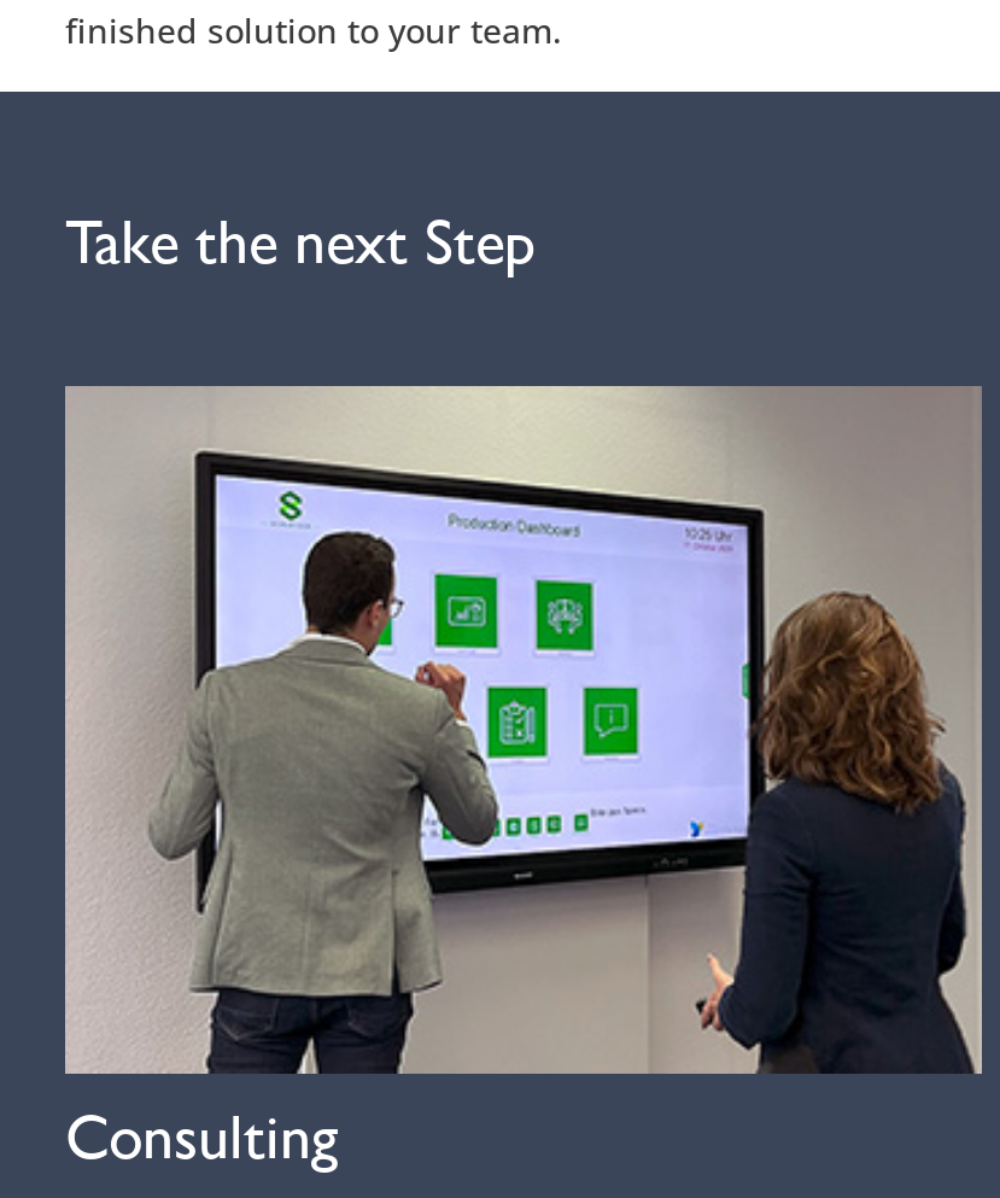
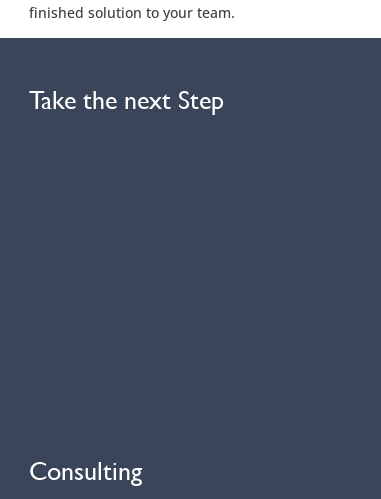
- [image]
